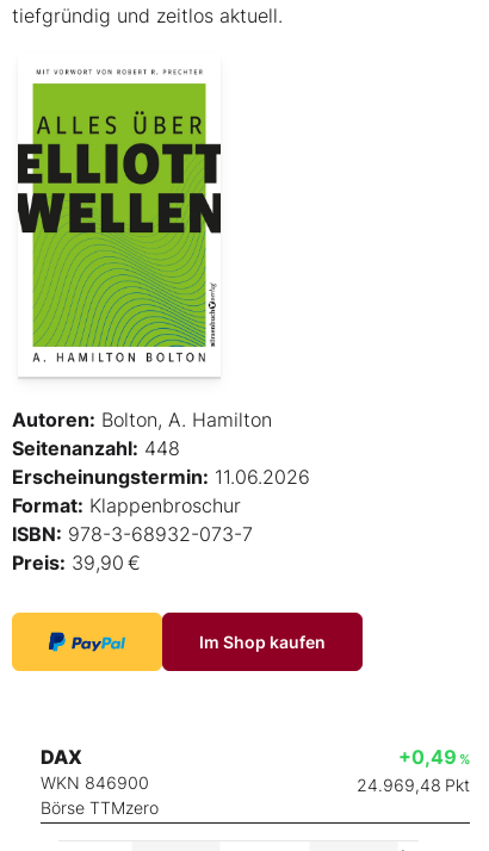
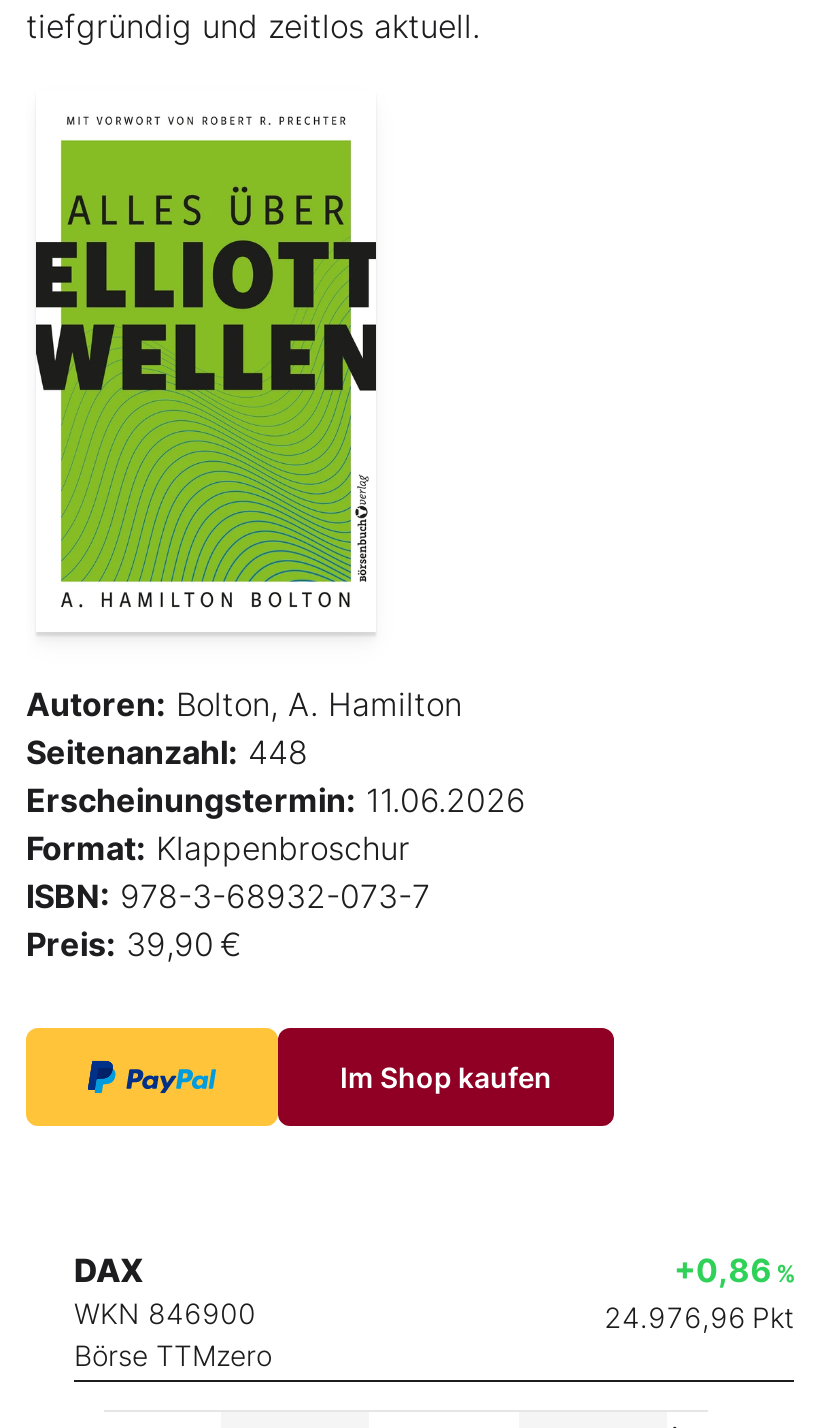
- +0,49 %
+ +0,86 %

- 24.969,48 Pkt
+ 24.976,96 Pkt
